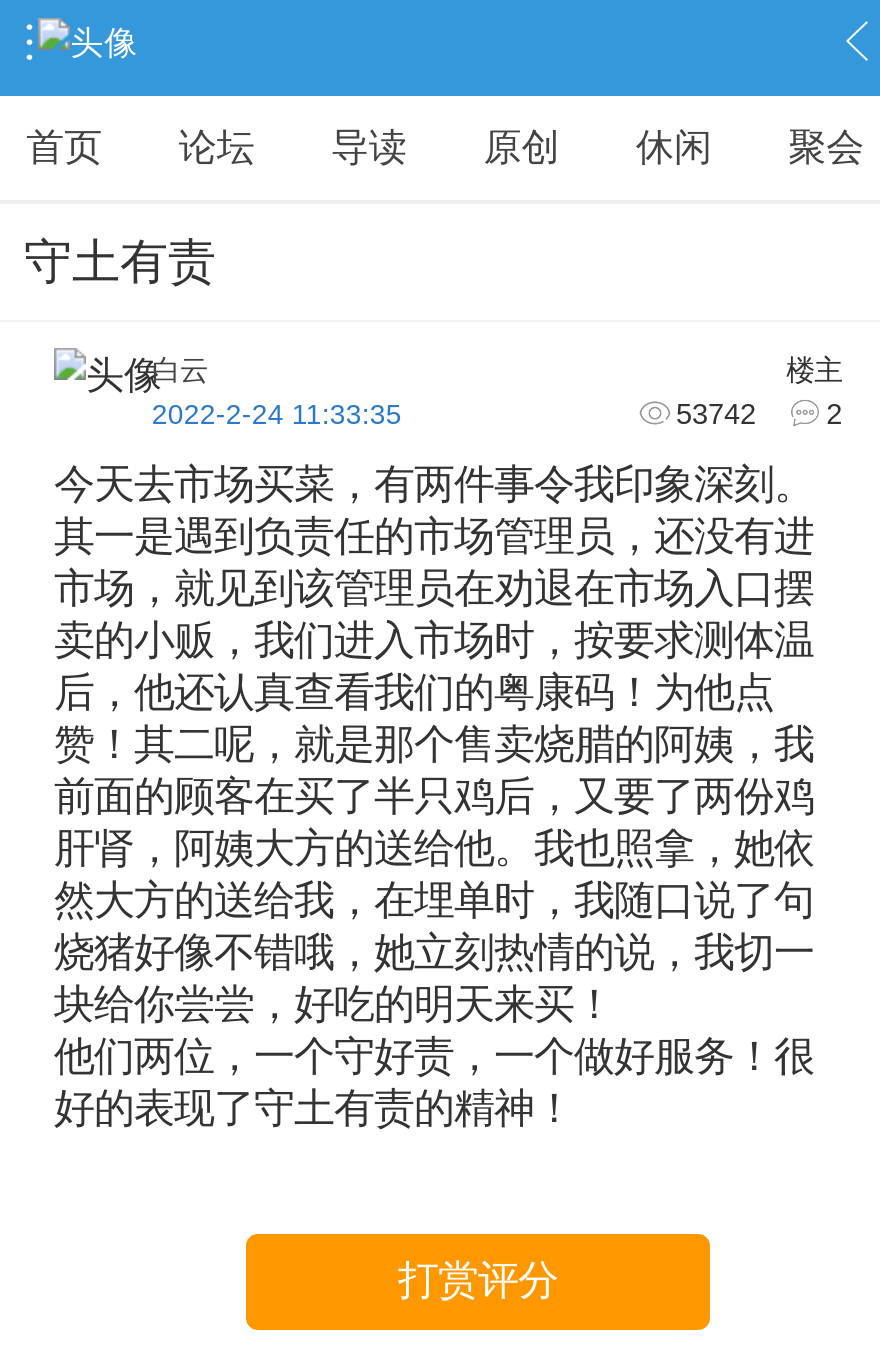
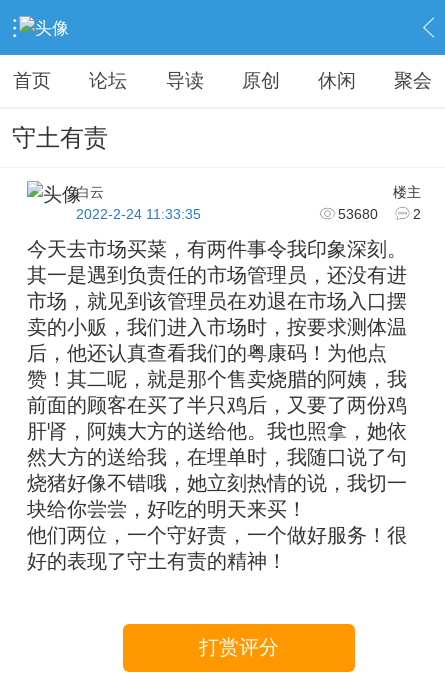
- 53742 2
+ 53680 2
